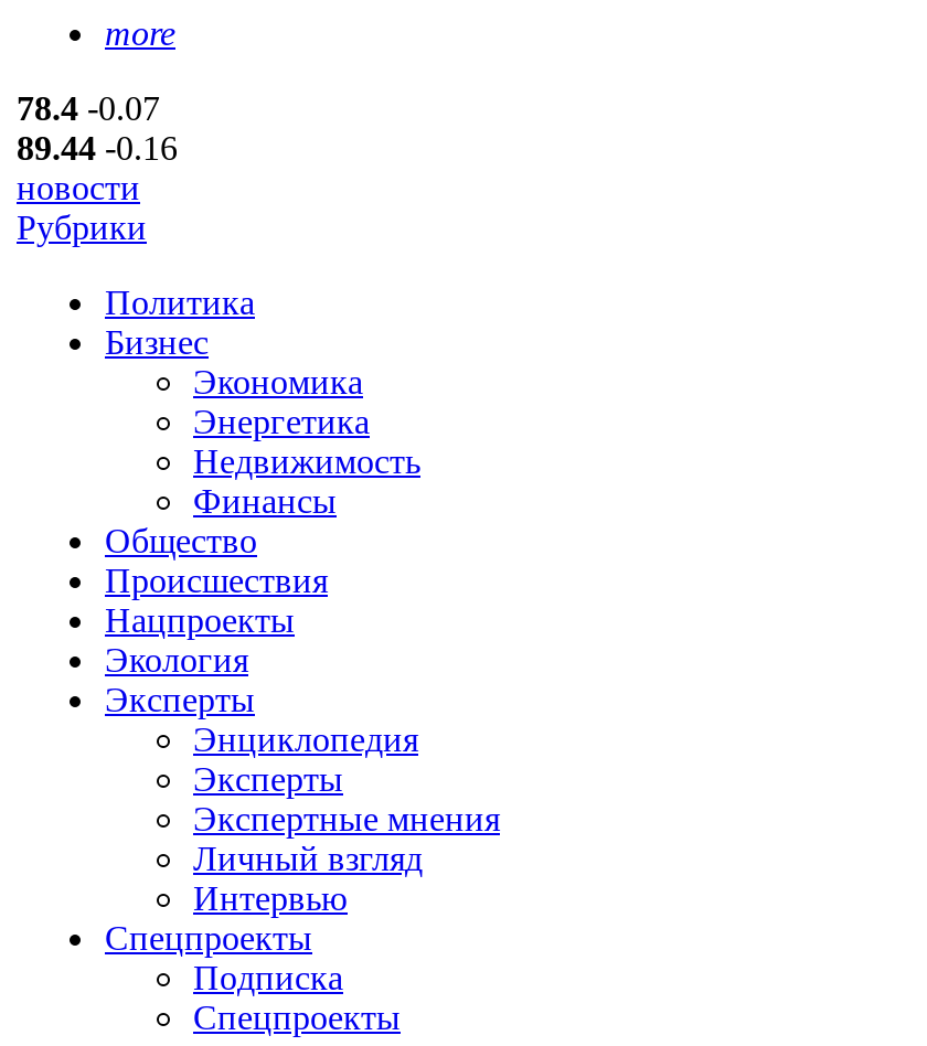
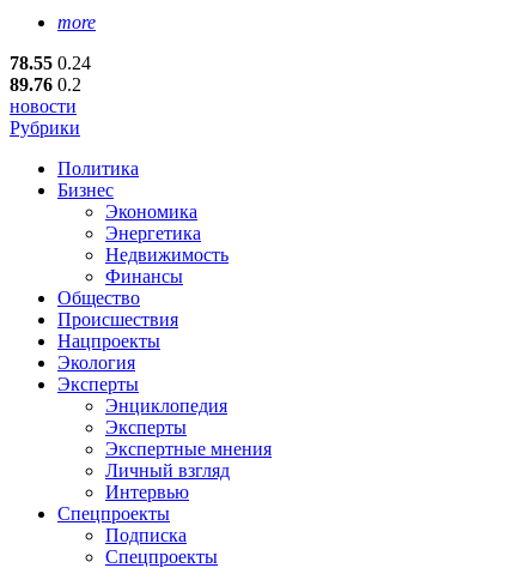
- 78.4 -0.07
+ 78.55 0.24

- 89.44 -0.16
+ 89.76 0.2
